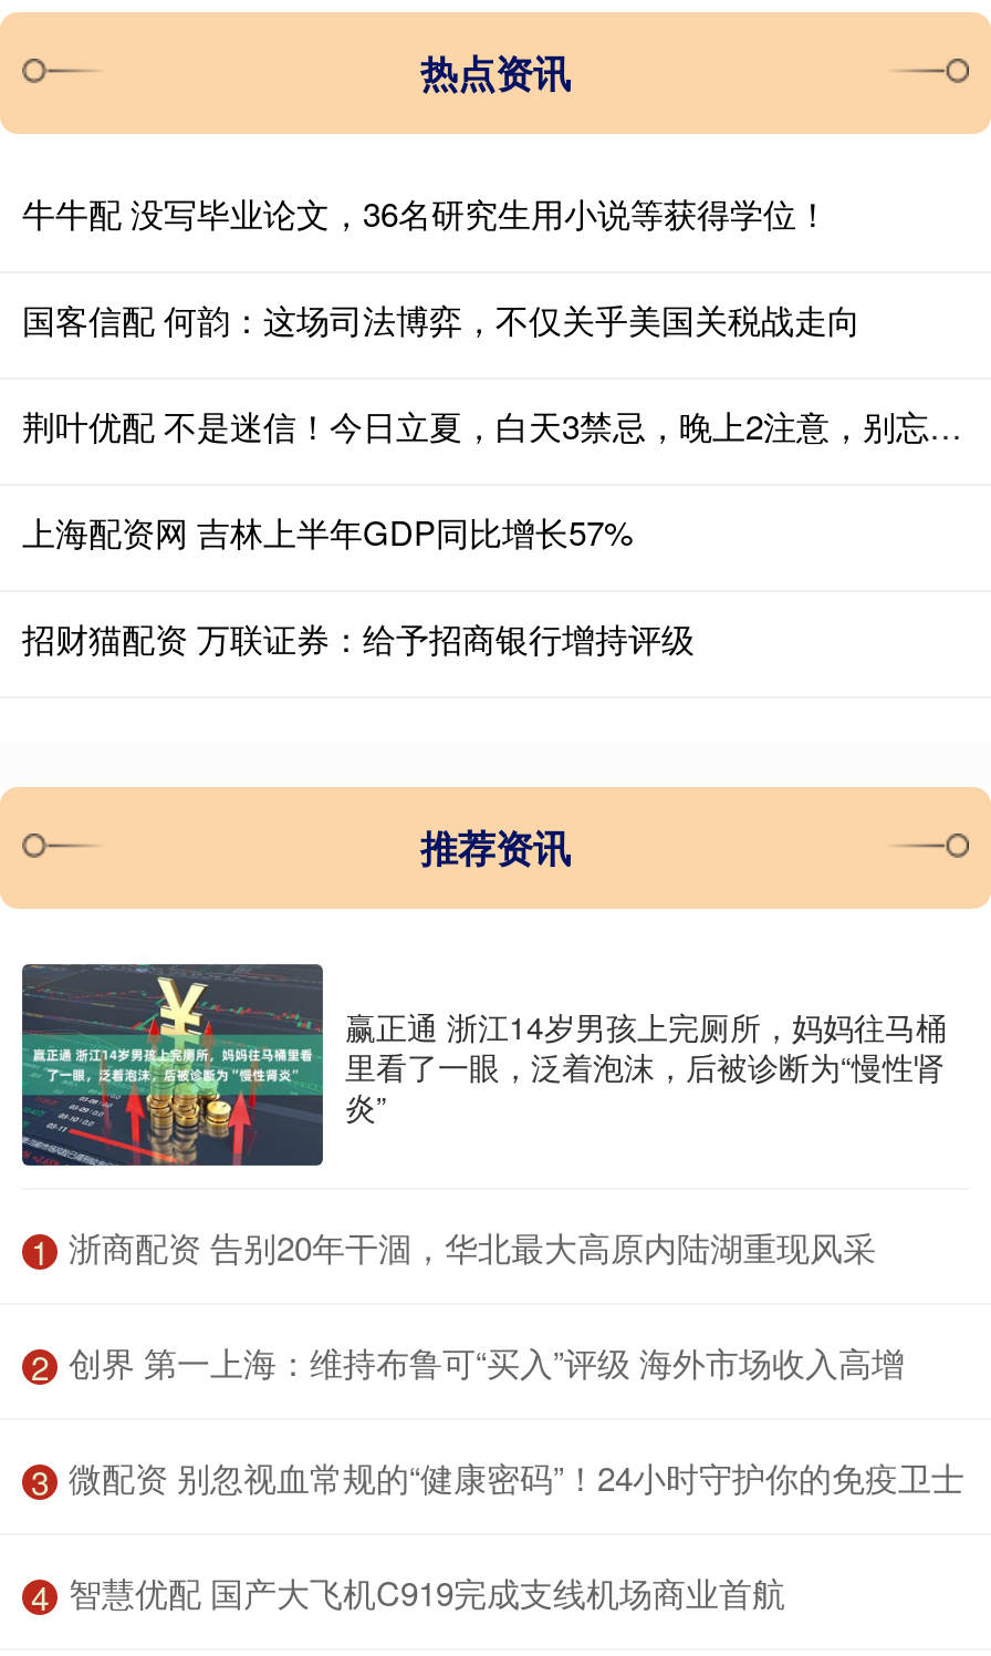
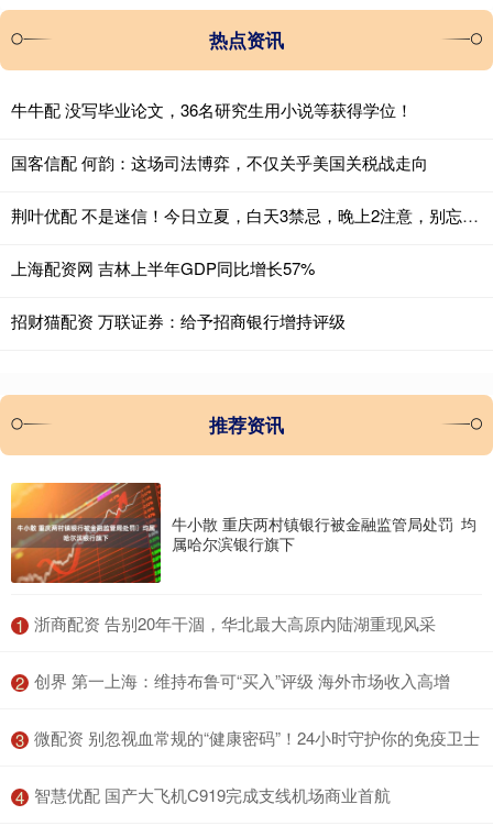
- [image]
- 赢正通 浙江14岁男孩上完厕所，妈妈往马桶
- 里看了一眼，泛着泡沫，后被诊断为“慢性肾
- 炎”
+ [image]
+ 牛小散 重庆两村镇银行被金融监管局处罚 均
+ 属哈尔滨银行旗下
